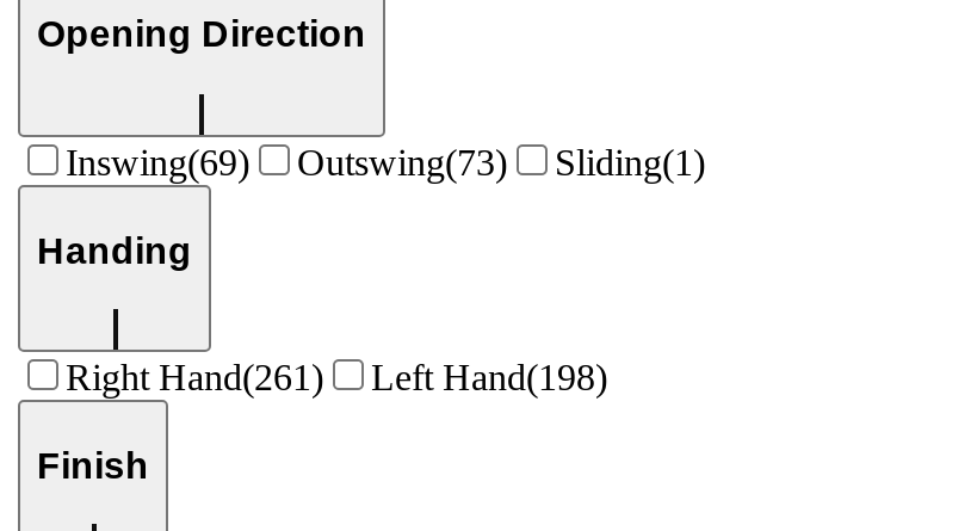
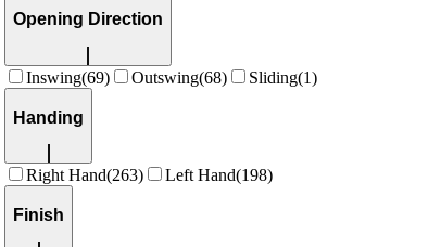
- Inswing(69) Outswing(73) Sliding(1)
+ Inswing(69) Outswing(68) Sliding(1)

- Right Hand(261) Left Hand(198)
+ Right Hand(263) Left Hand(198)
